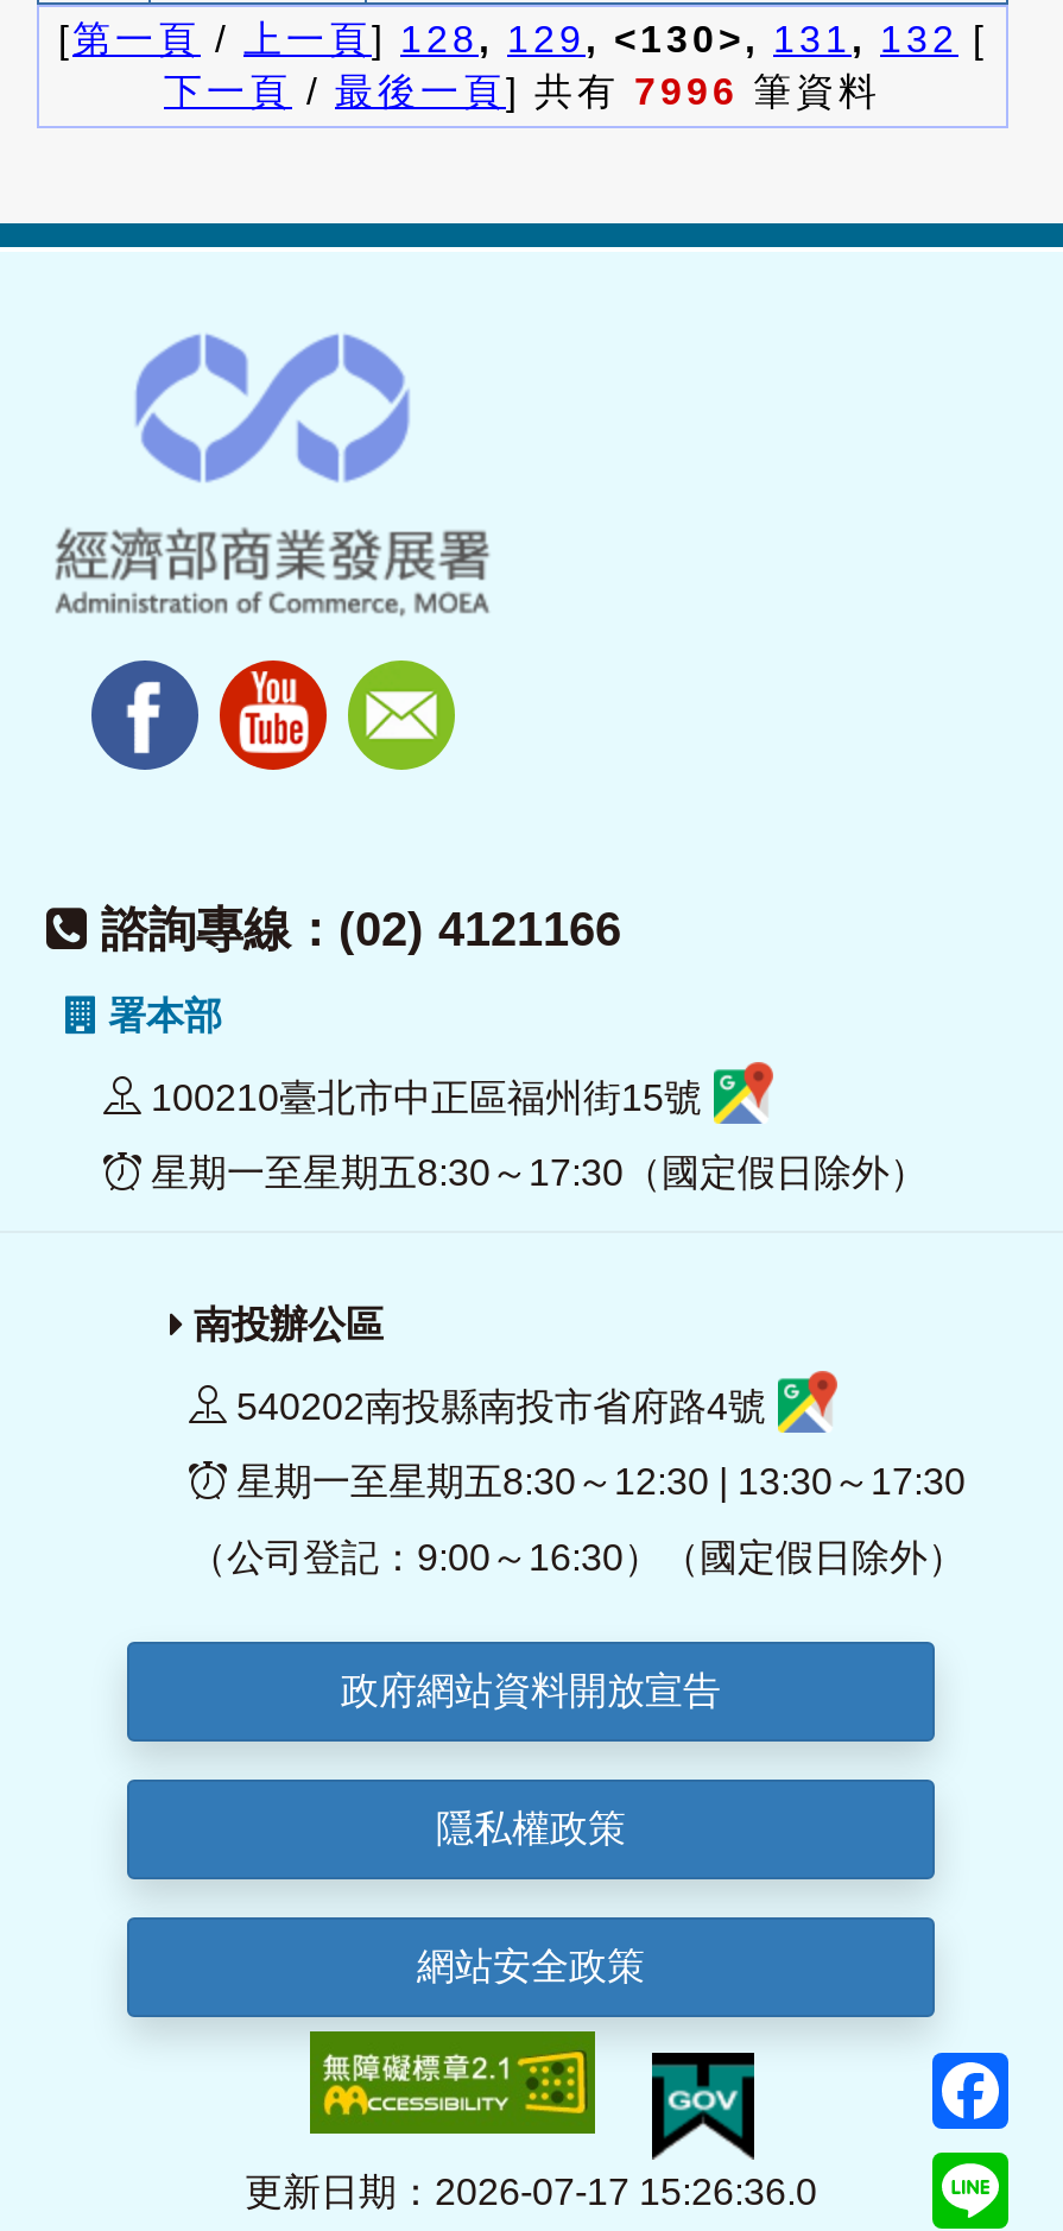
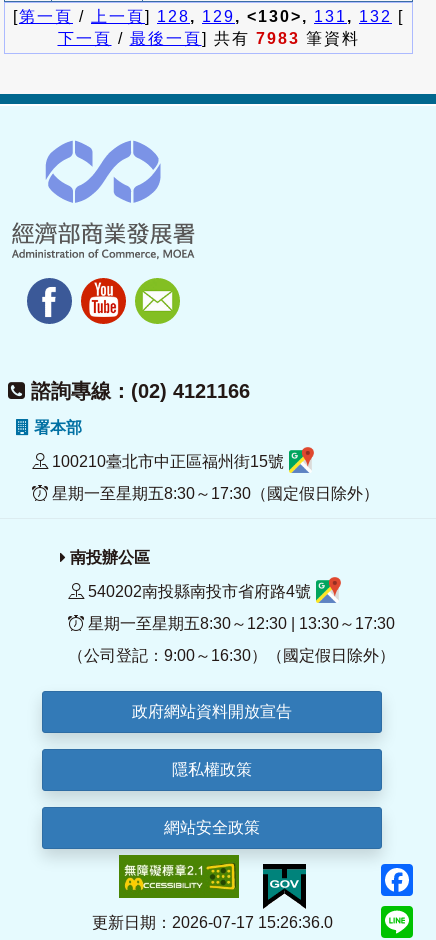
- 下一頁/最後一頁] 共有7996筆資料
+ 下一頁/最後一頁] 共有7983筆資料
